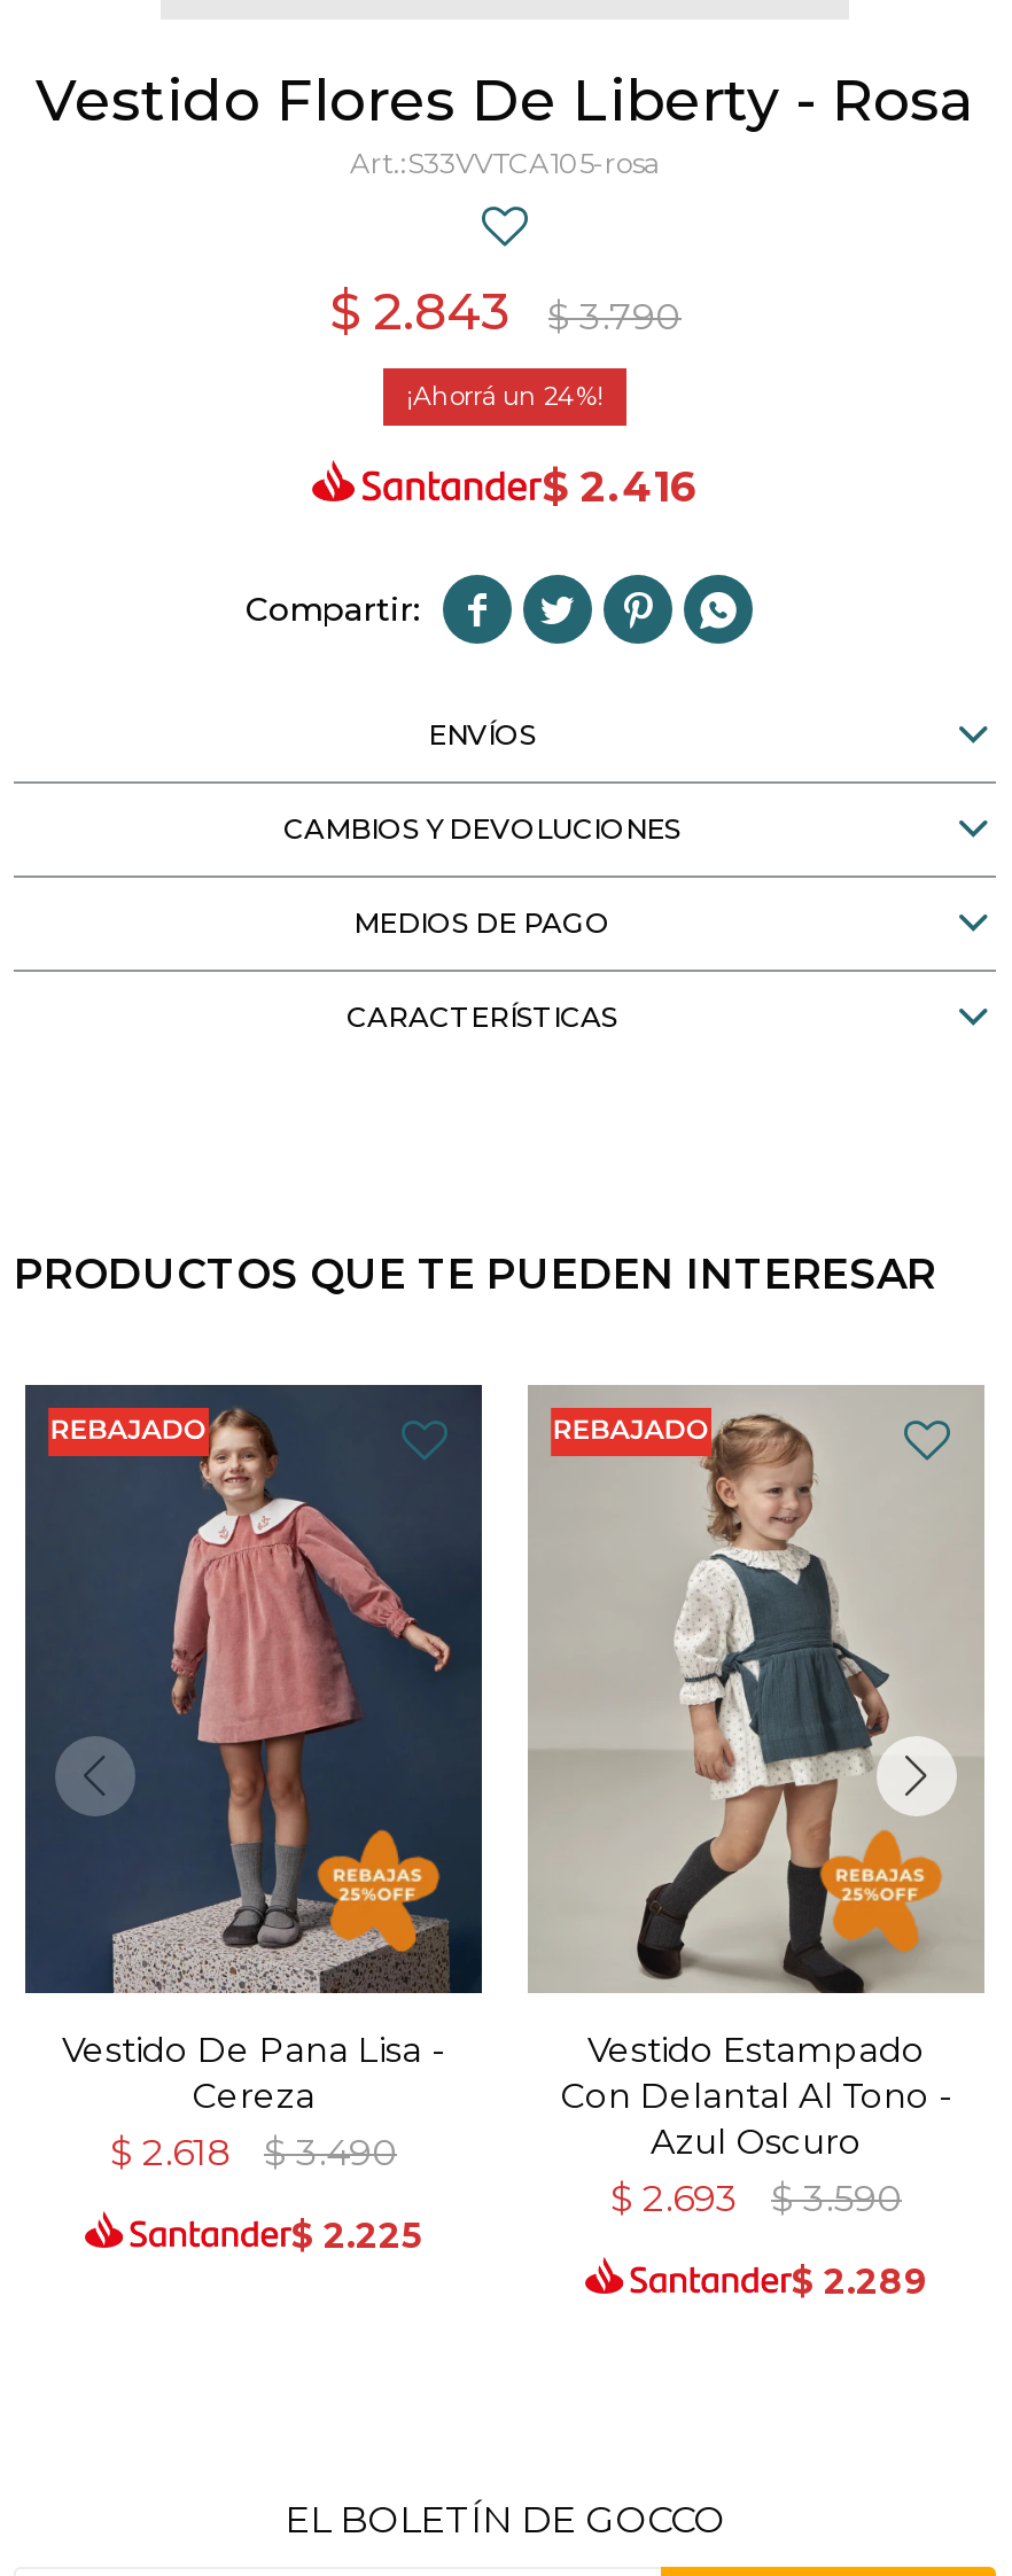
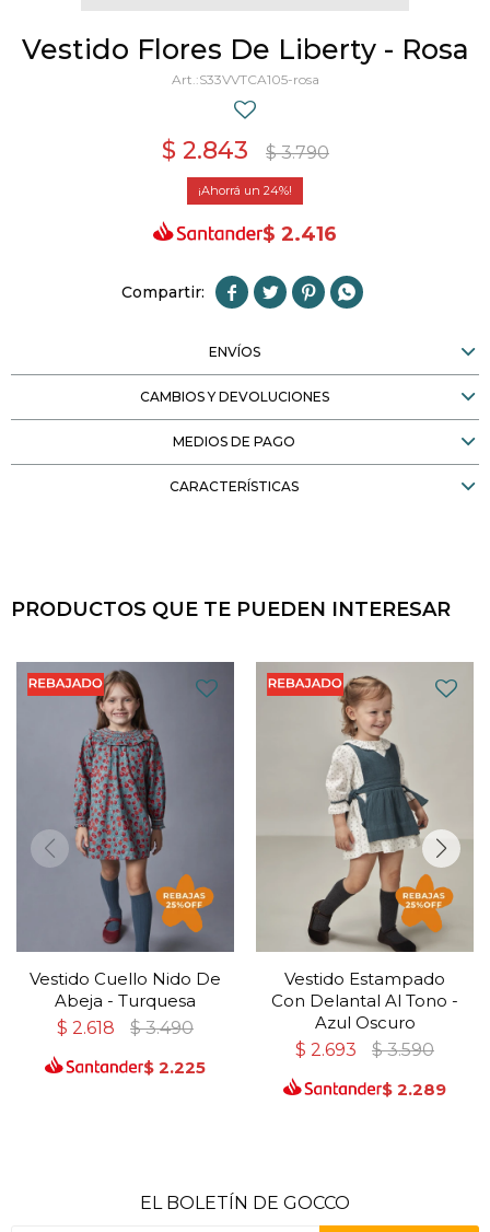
- [image]
- Vestido De Pana Lisa -
- Cereza
+ [image]
+ Vestido Cuello Nido De
+ Abeja - Turquesa
